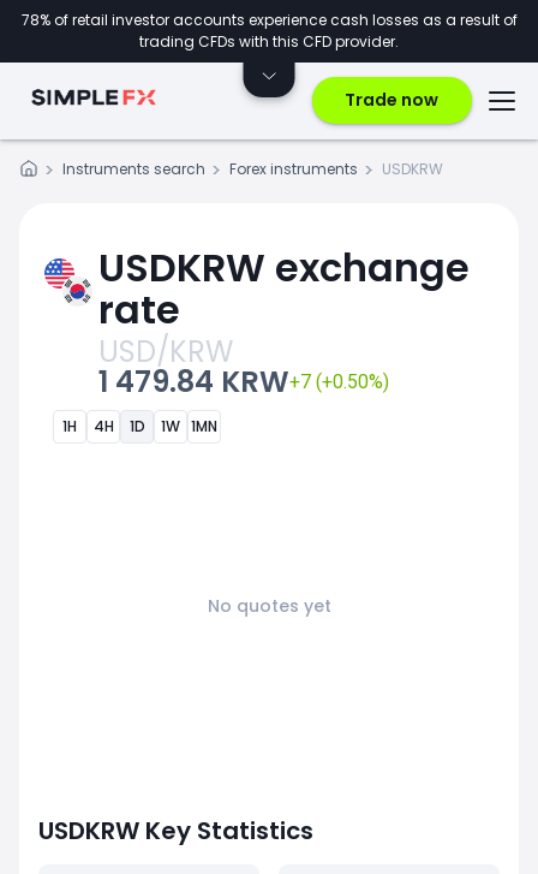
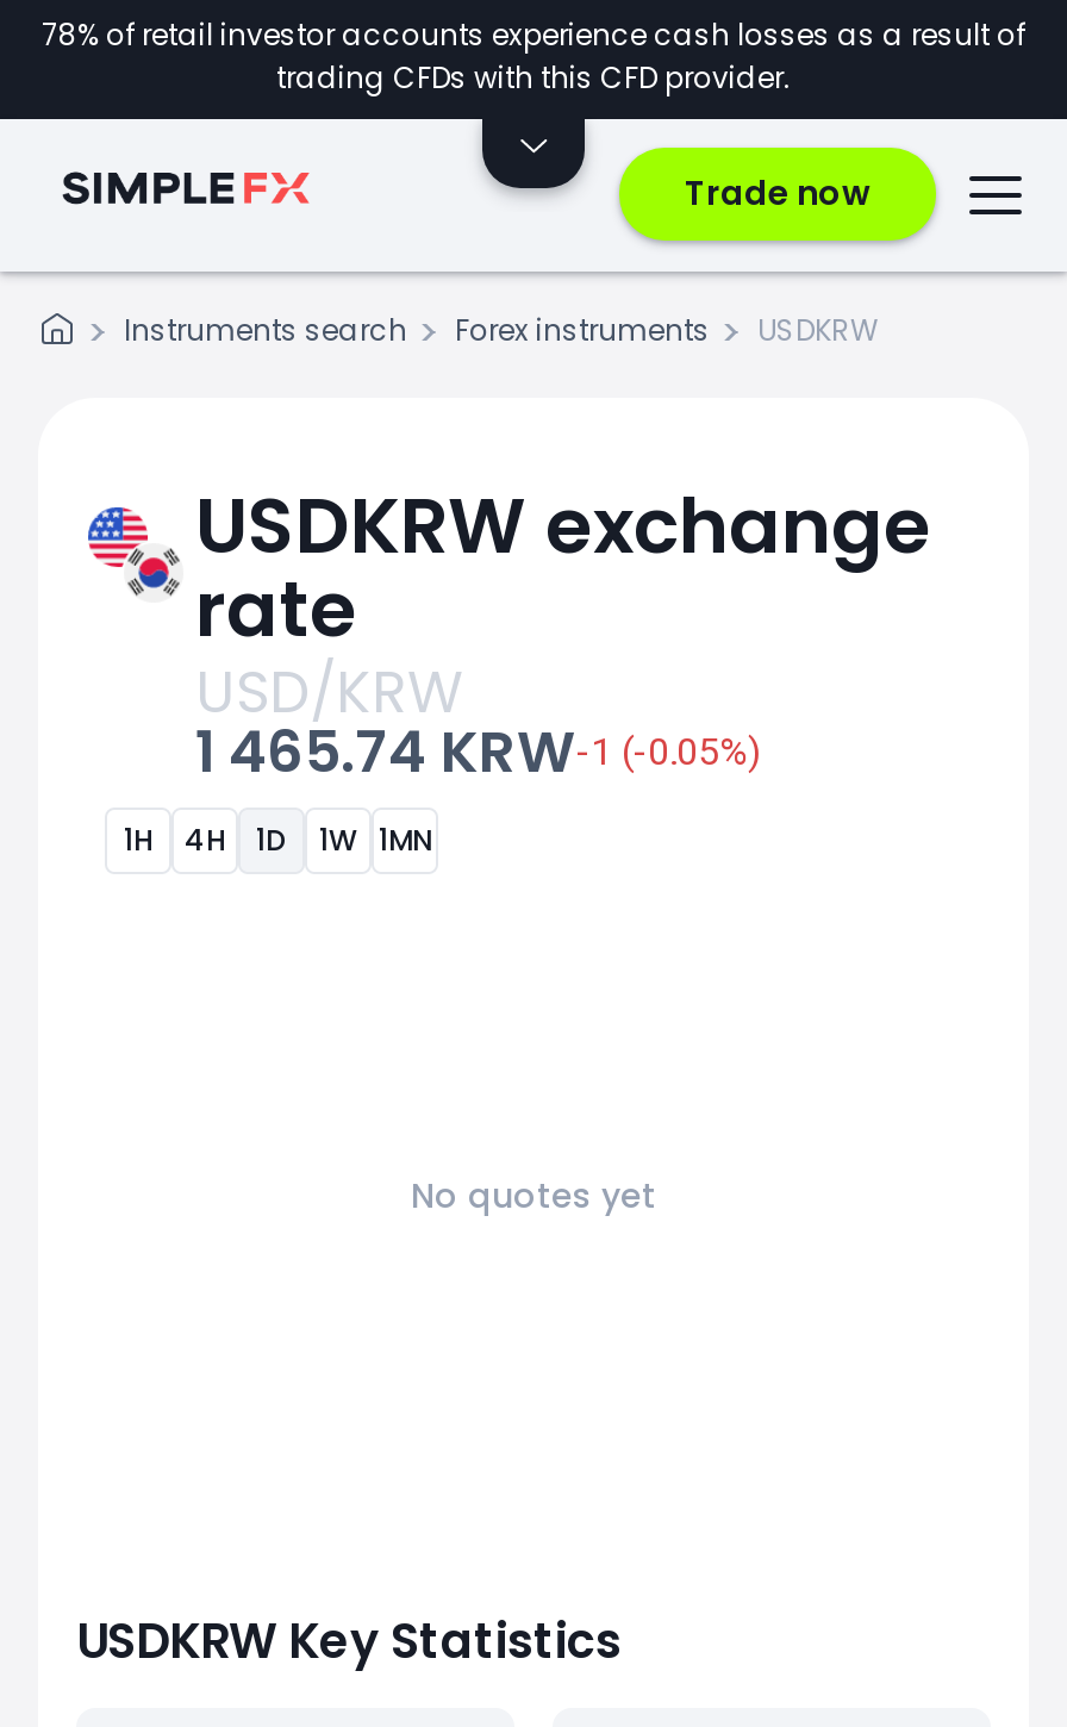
- 1 479.84 KRW+7 (+0.50%)
+ 1 465.74 KRW-1 (-0.05%)
